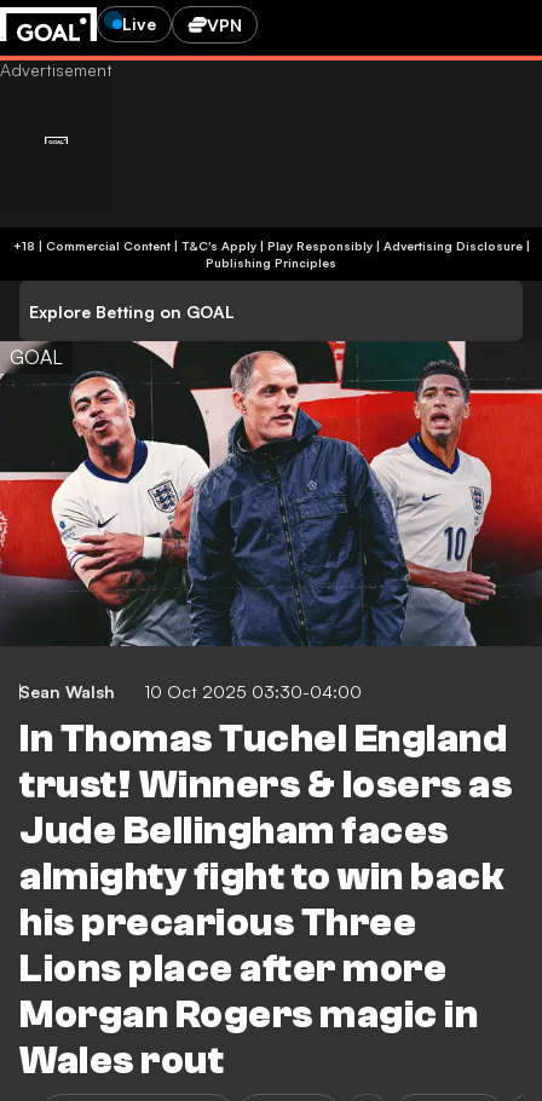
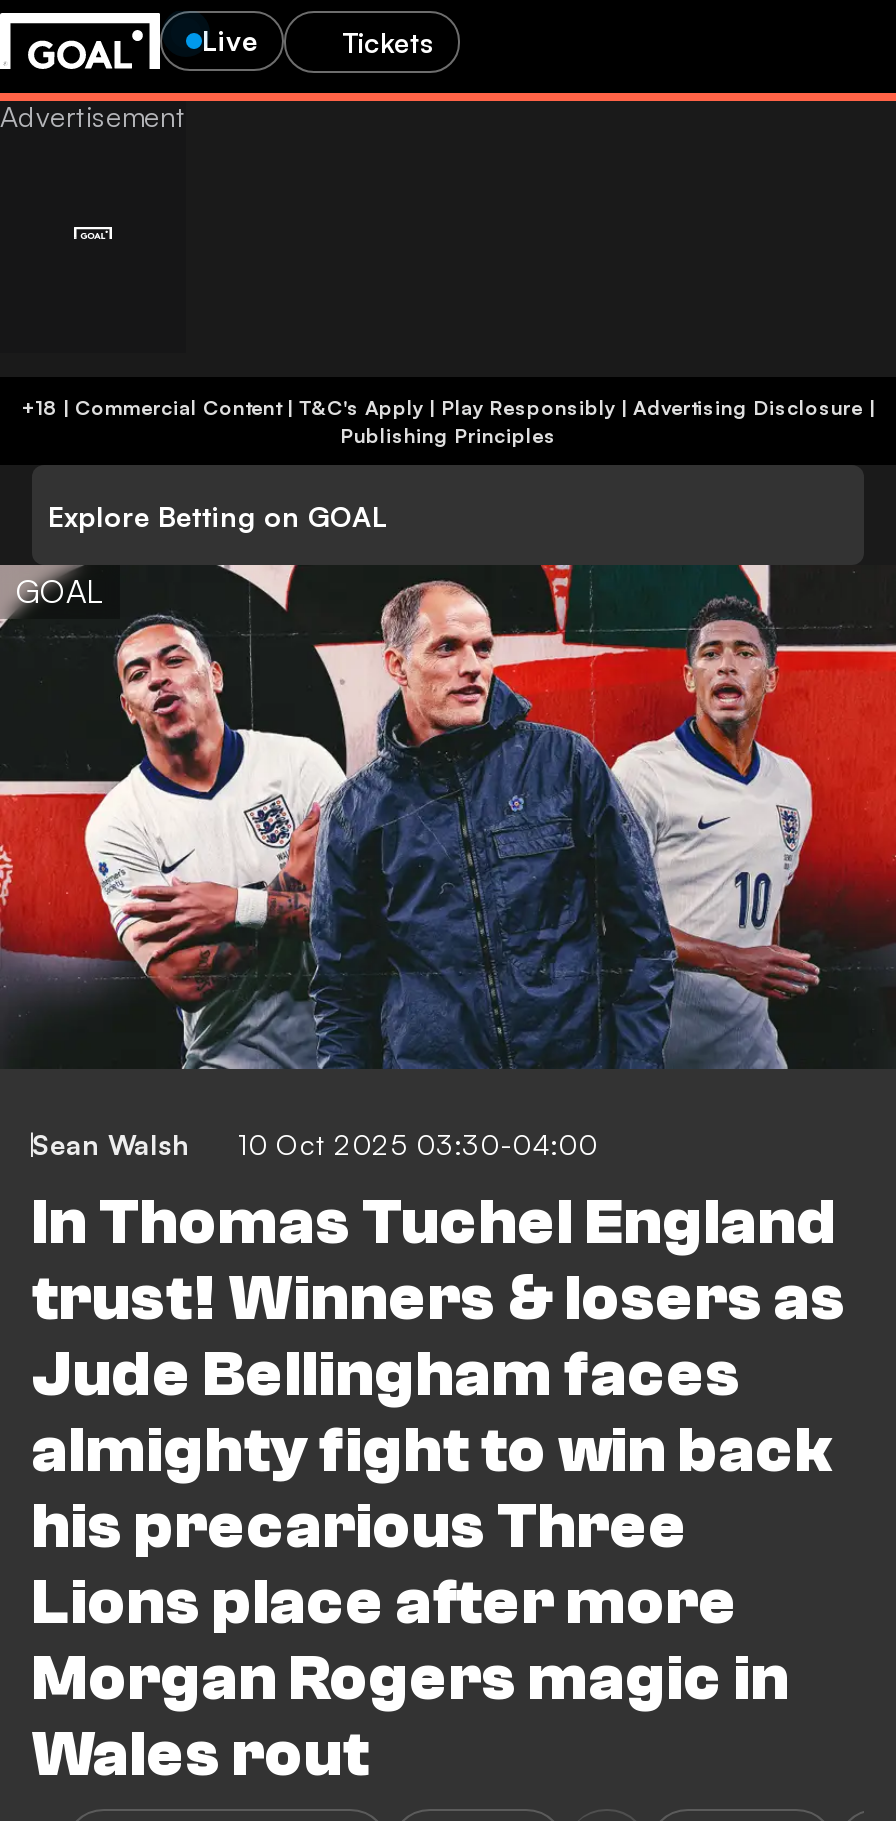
- VPN
+ Tickets
